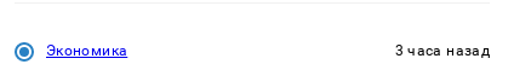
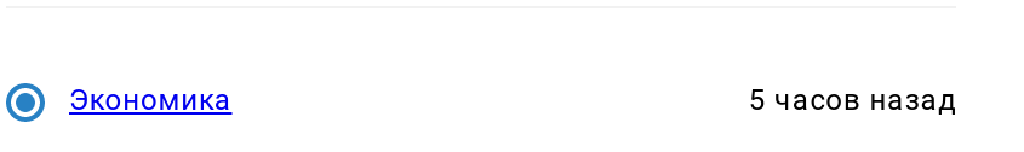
- 3 часа назад
+ 5 часов назад
